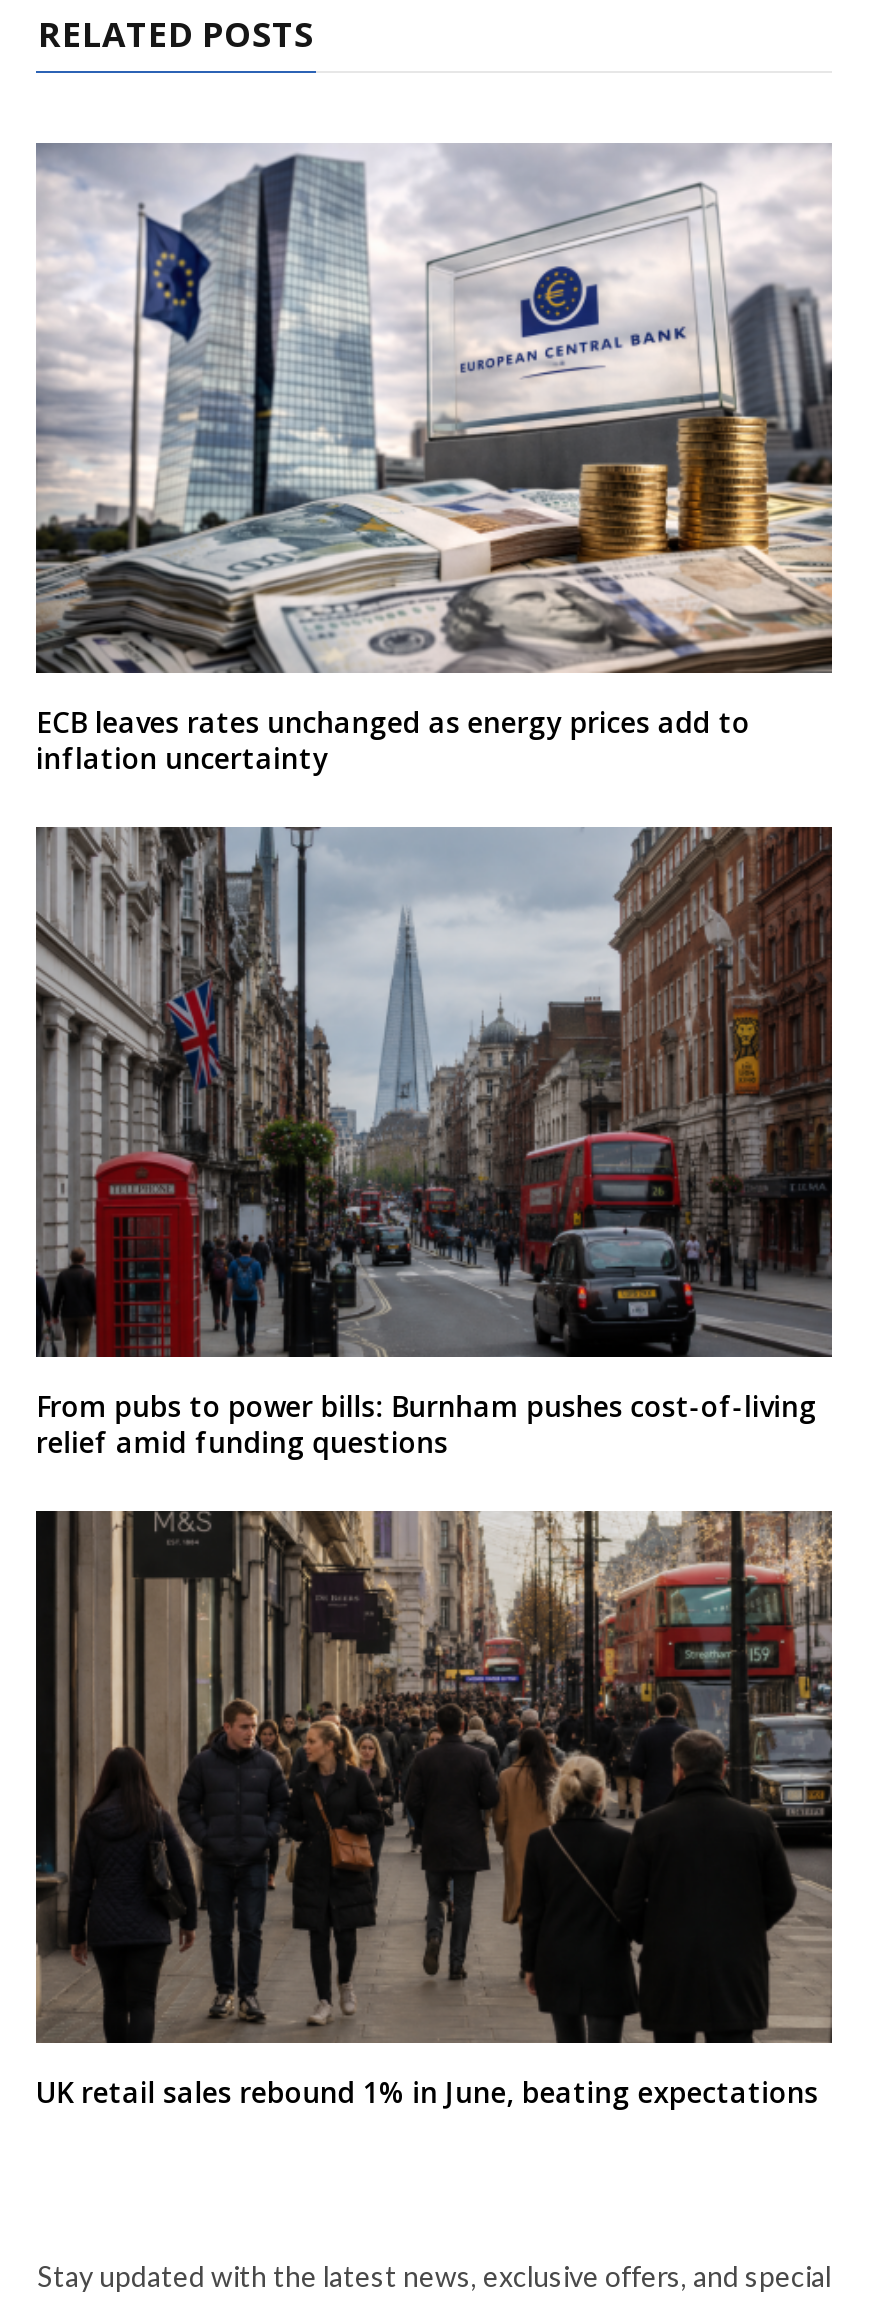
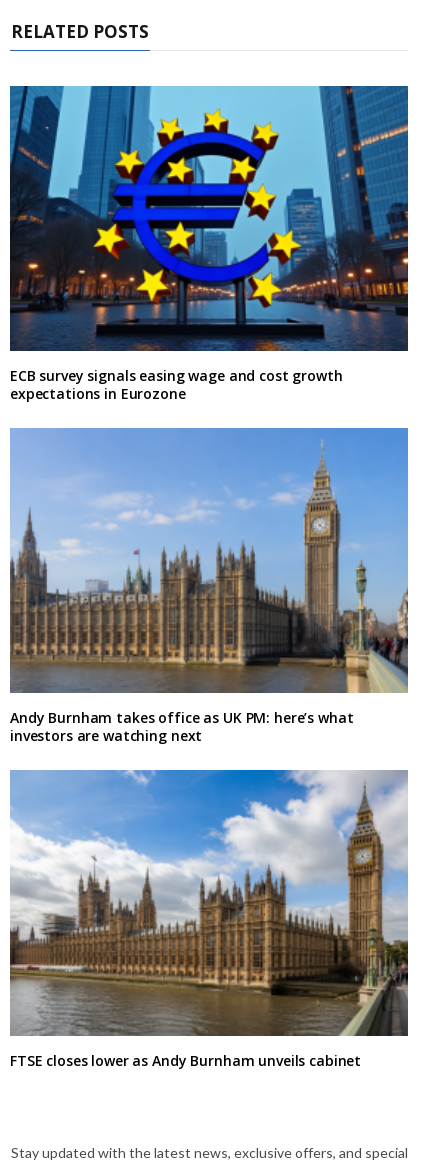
- [image]
- ECB leaves rates unchanged as energy prices add to
- inflation uncertainty
+ [image]
+ ECB survey signals easing wage and cost growth
+ expectations in Eurozone

- [image]
- From pubs to power bills: Burnham pushes cost-of-living
- relief amid funding questions
+ [image]
+ Andy Burnham takes office as UK PM: here’s what
+ investors are watching next

- [image]
- UK retail sales rebound 1% in June, beating expectations
+ [image]
+ FTSE closes lower as Andy Burnham unveils cabinet
